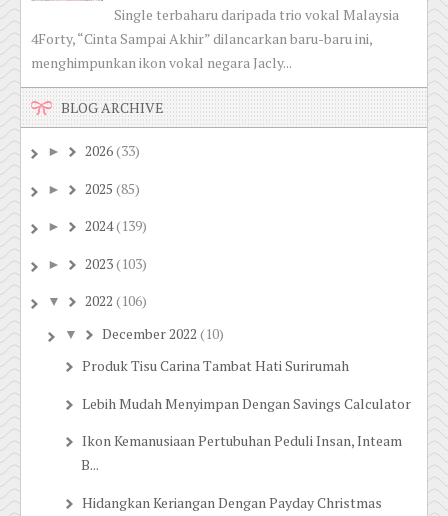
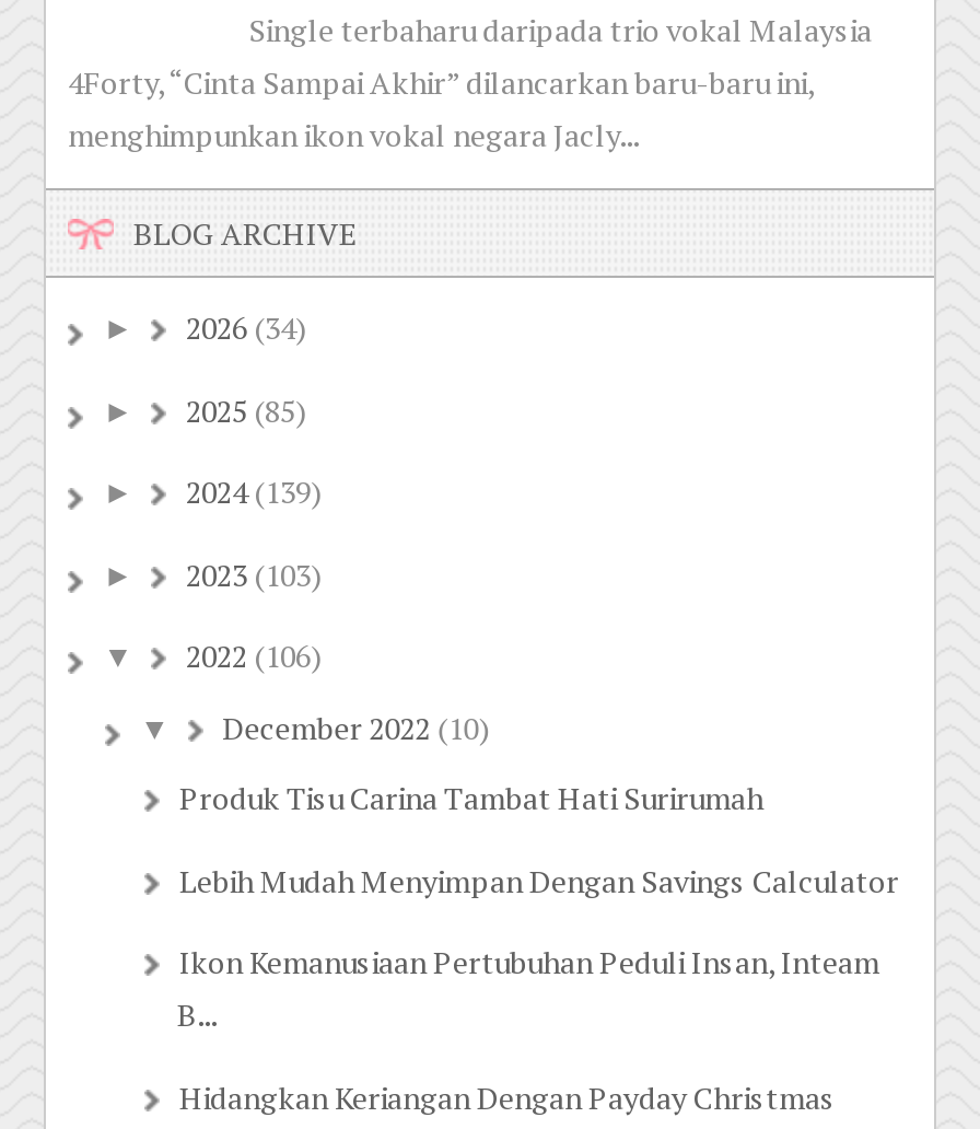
- 2026 (33)
+ 2026 (34)
